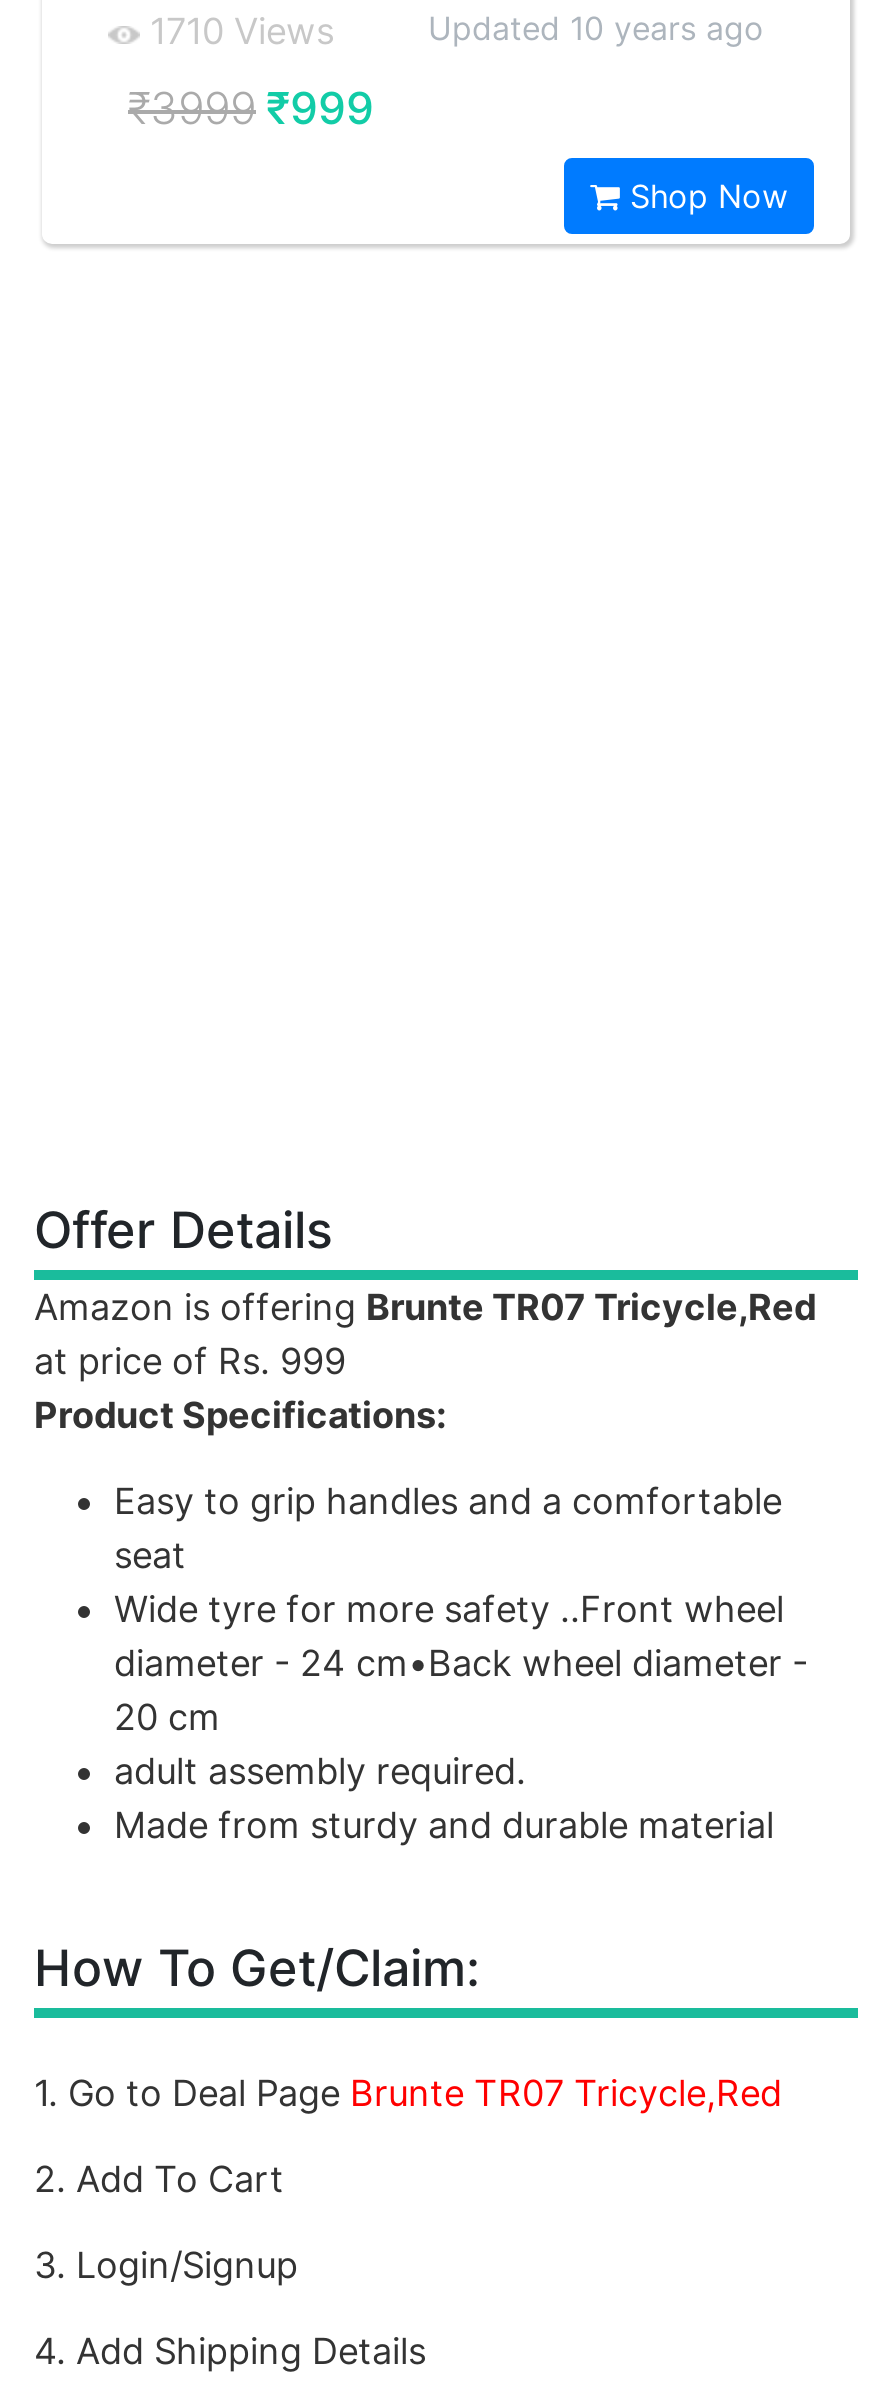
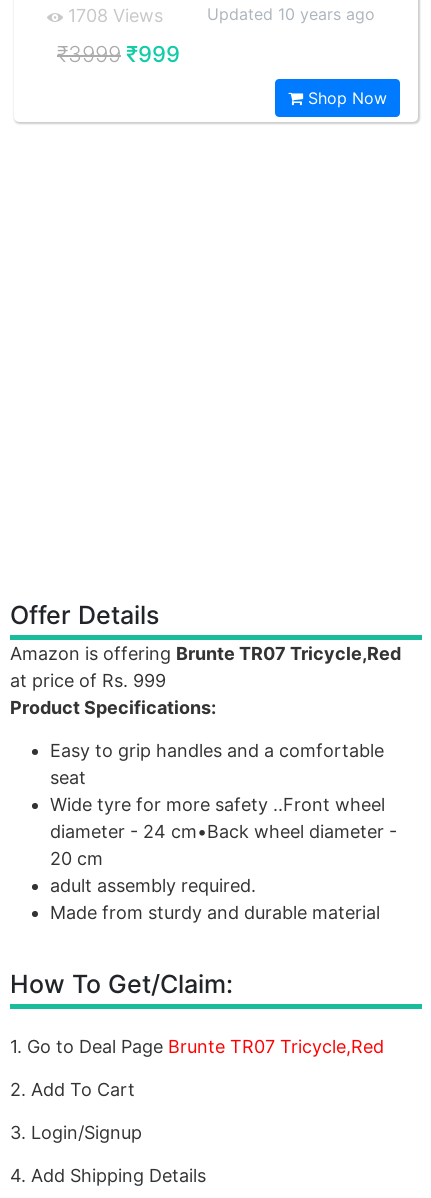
- 1710 Views
+ 1708 Views
